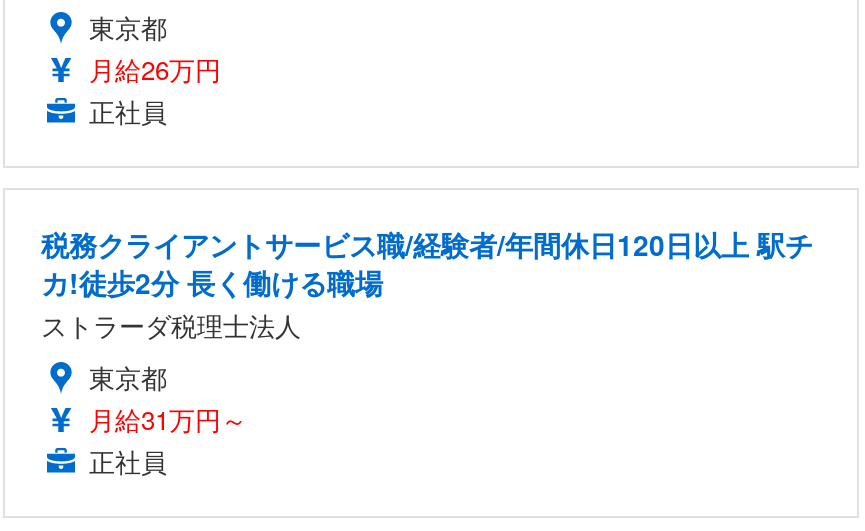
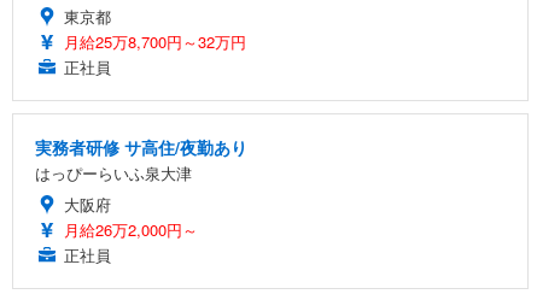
- 月給26万円
+ 月給25万8,700円～32万円

- 税務クライアントサービス職/経験者/年間休日120日以上 駅チ
- カ!徒歩2分 長く働ける職場
- ストラーダ税理士法人
- 東京都
- 月給31万円～
+ 実務者研修 サ高住/夜勤あり
+ はっぴーらいふ泉大津
+ 大阪府
+ 月給26万2,000円～
